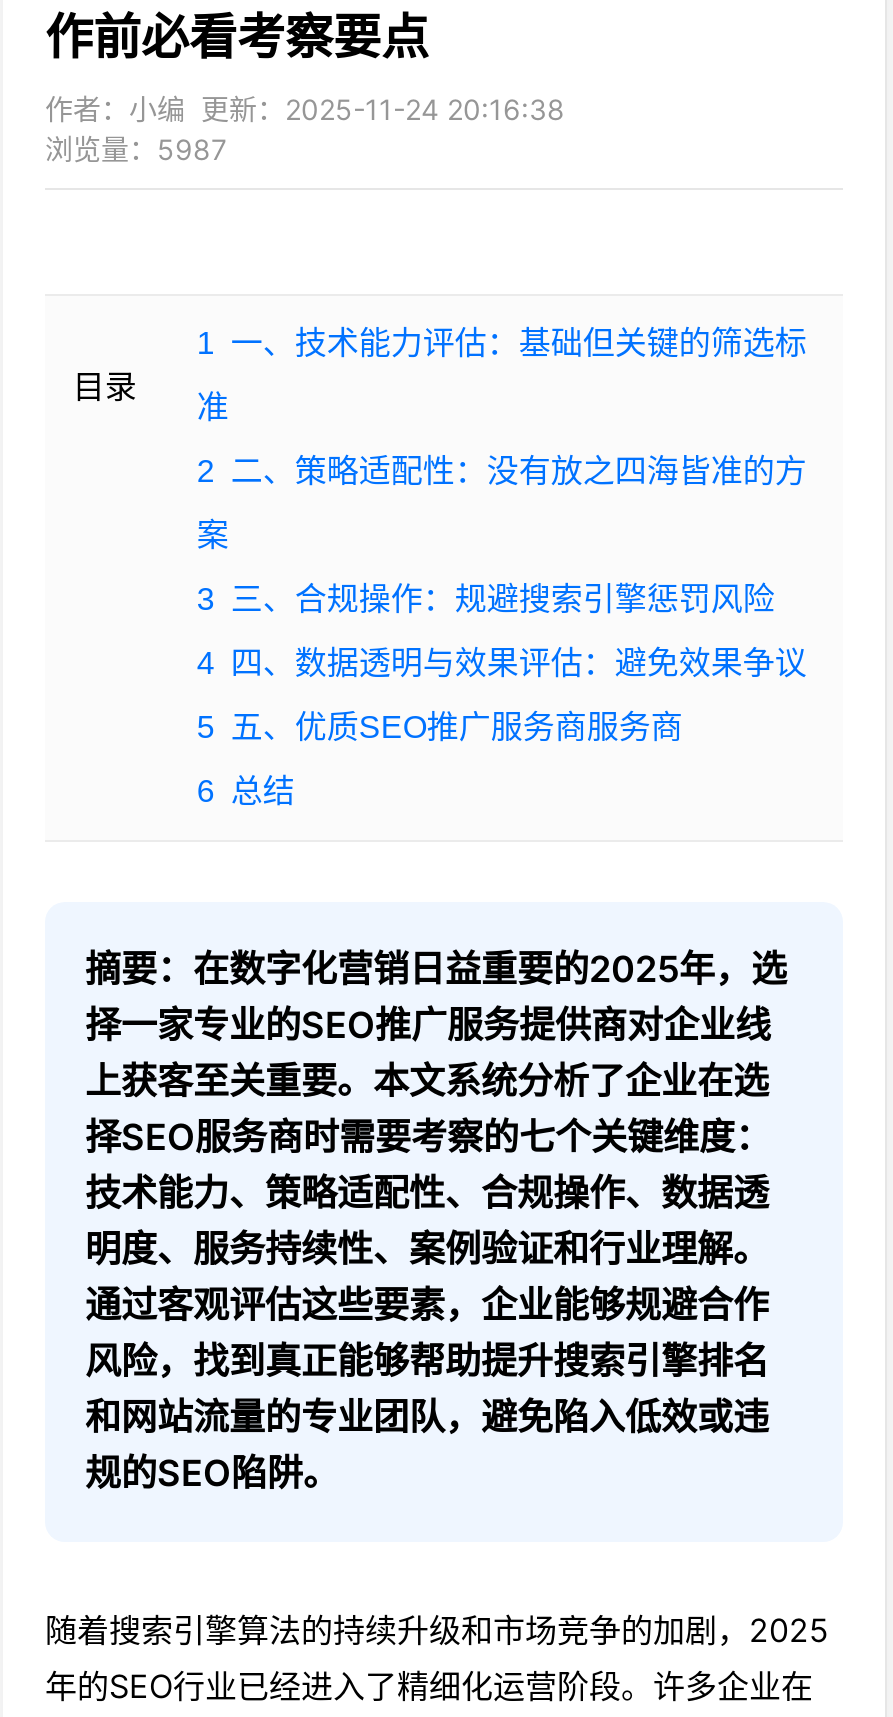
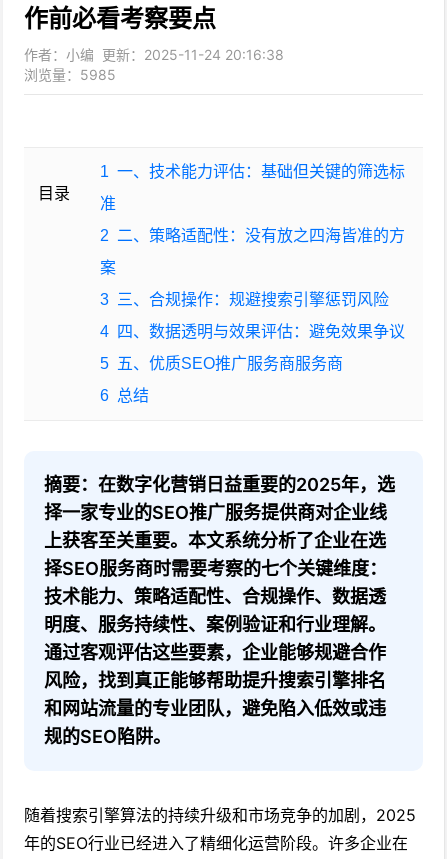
- 浏览量：5987
+ 浏览量：5985
